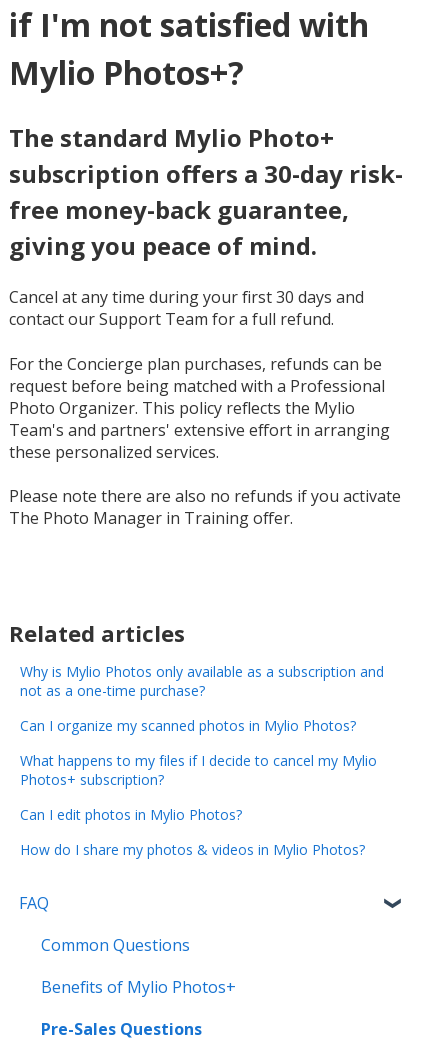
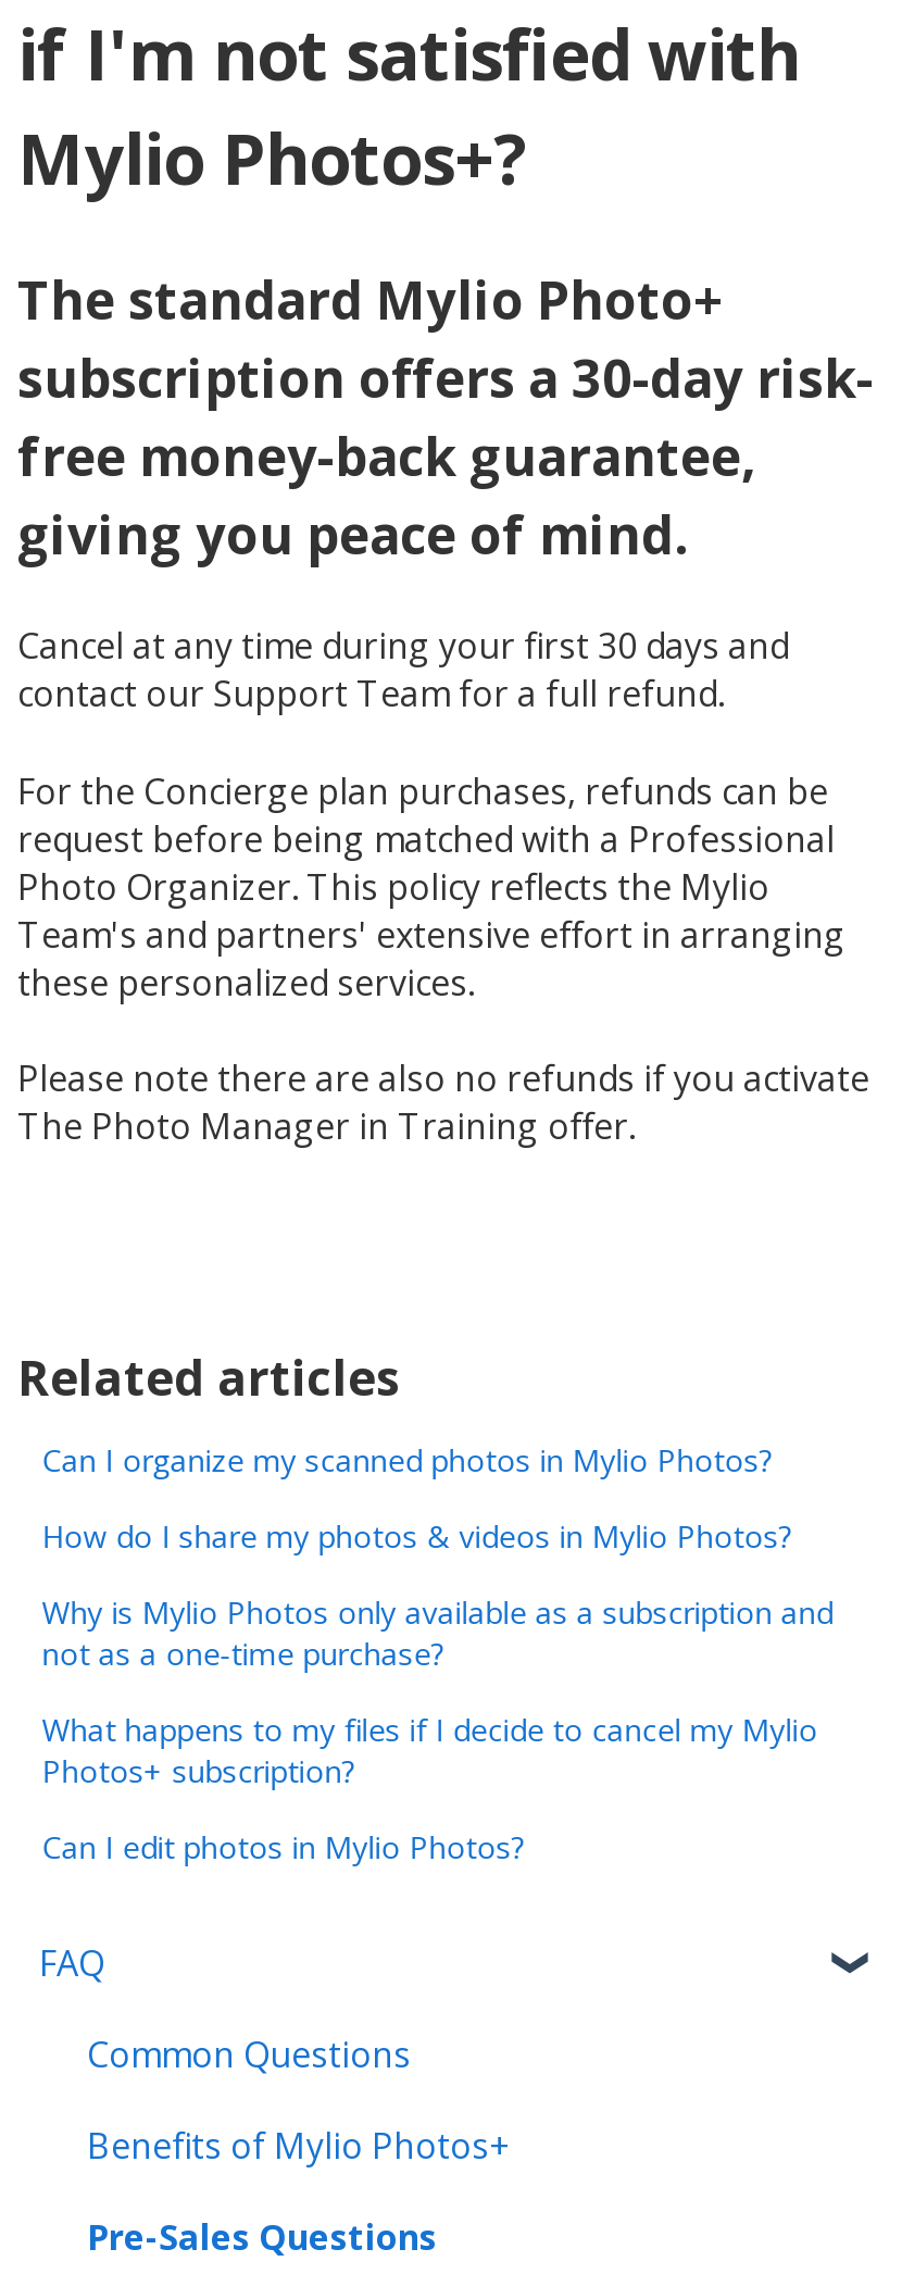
moved down: Why is Mylio Photos only available as a subscription and | not as a one-time purchase?

moved up: Can I organize my scanned photos in Mylio Photos?

moved down: What happens to my files if I decide to cancel my Mylio | Photos+ subscription? | Can I edit photos in Mylio Photos?

moved up: How do I share my photos & videos in Mylio Photos?
